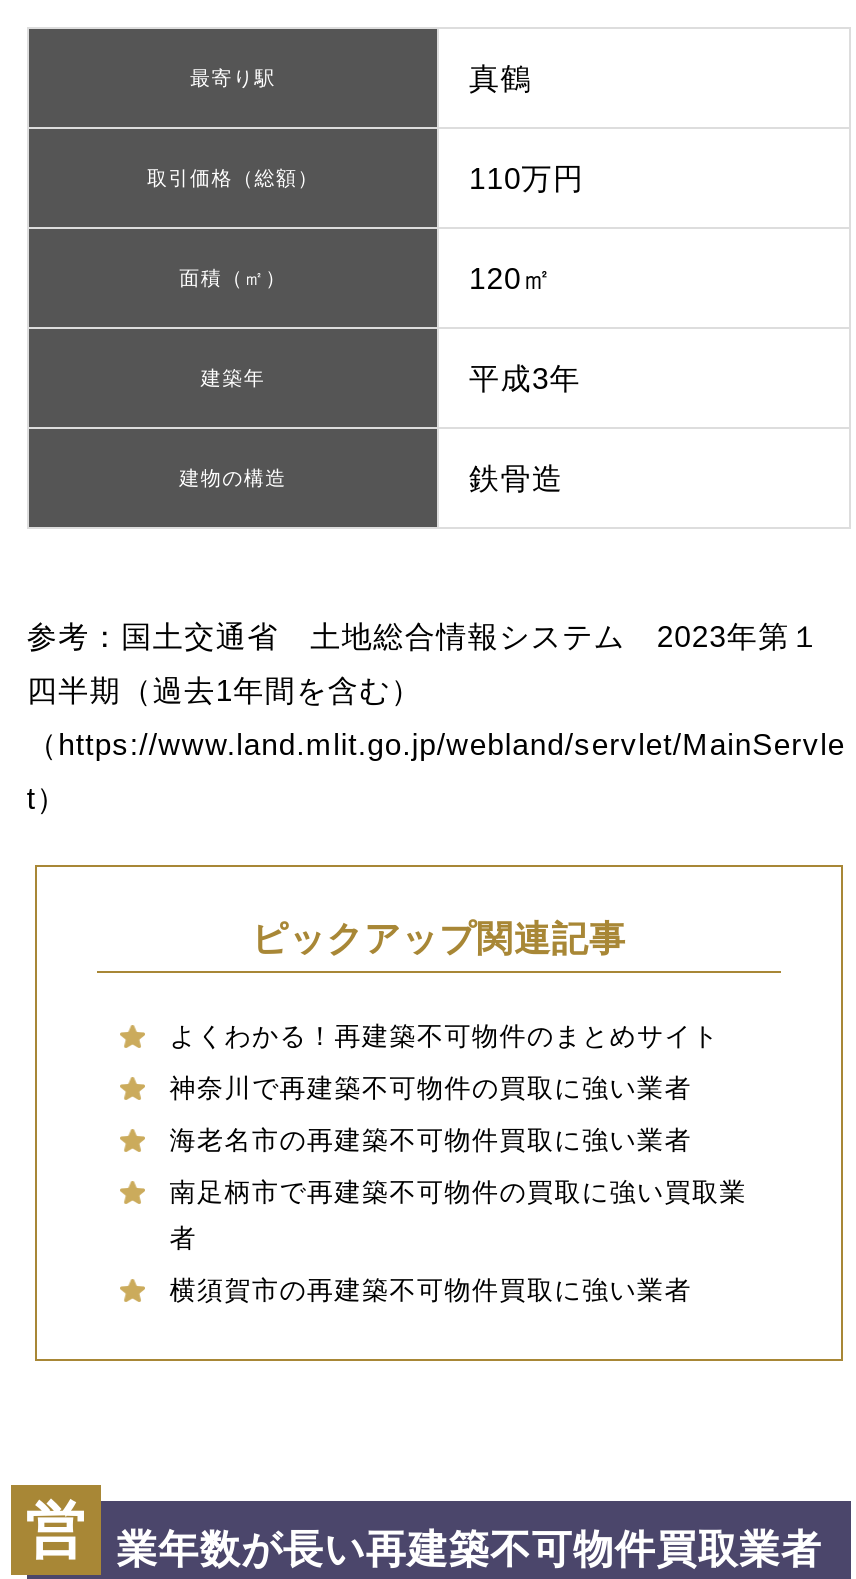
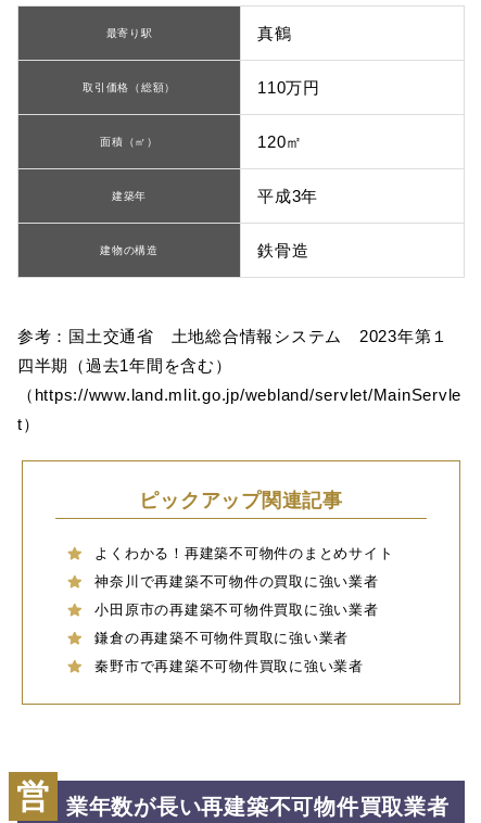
- 海老名市の再建築不可物件買取に強い業者
- 南足柄市で再建築不可物件の買取に強い買取業
- 者
- 横須賀市の再建築不可物件買取に強い業者
+ 小田原市の再建築不可物件買取に強い業者
+ 鎌倉の再建築不可物件買取に強い業者
+ 秦野市で再建築不可物件買取に強い業者
